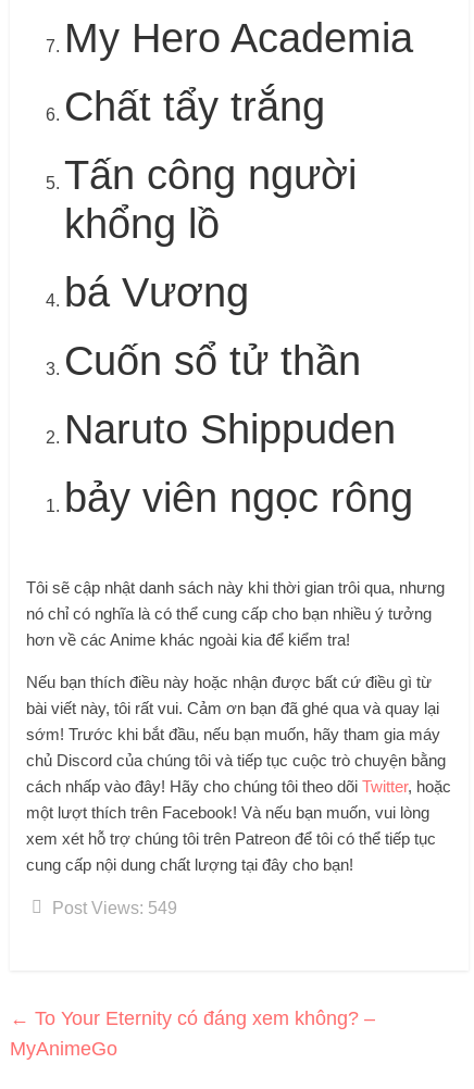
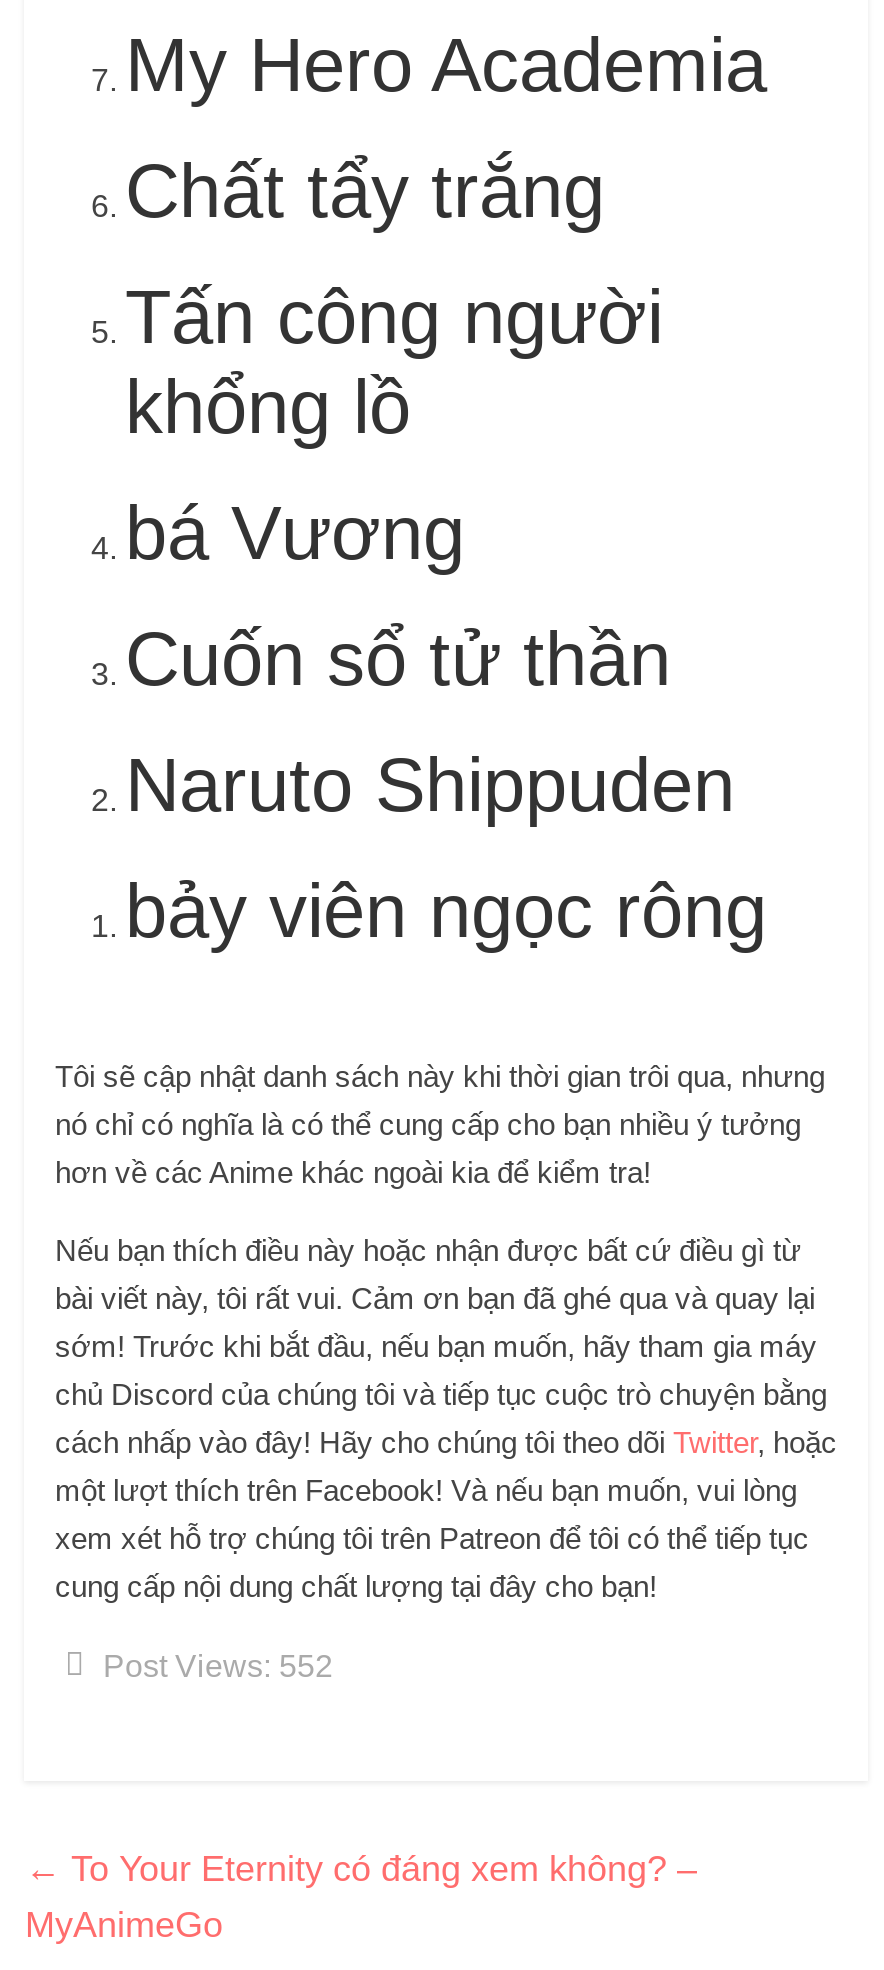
- Post Views: 549
+ Post Views: 552
